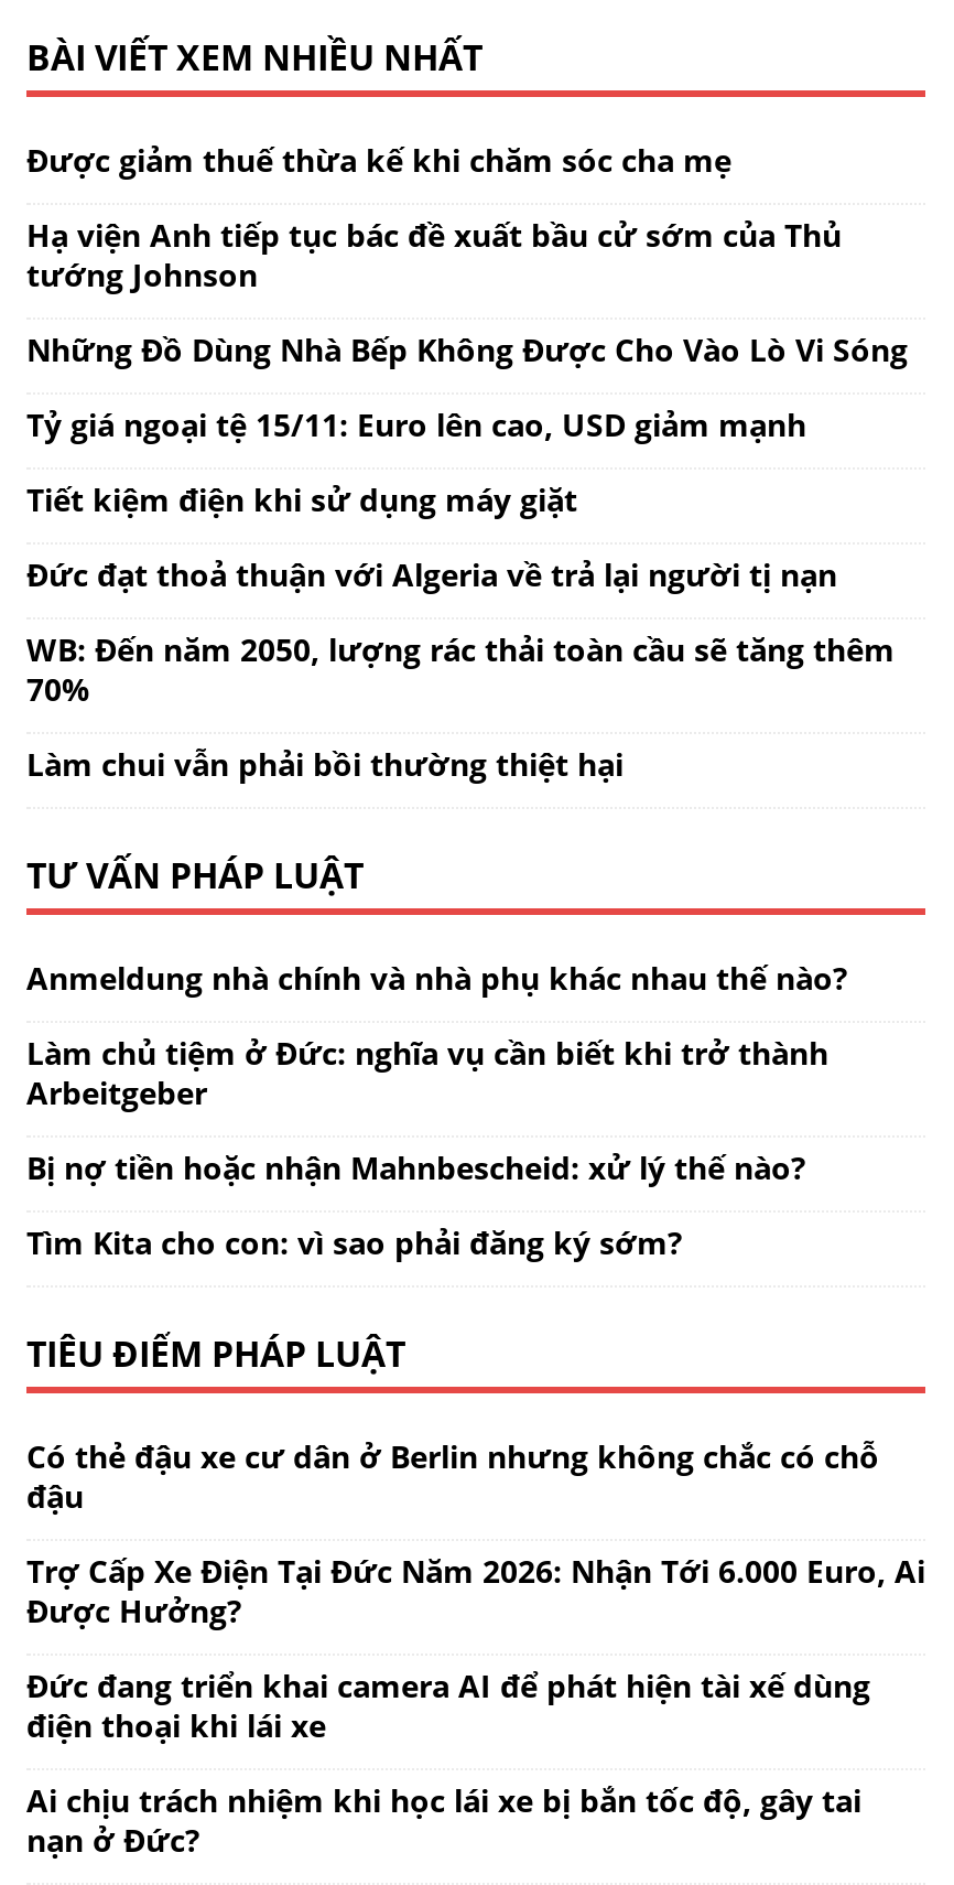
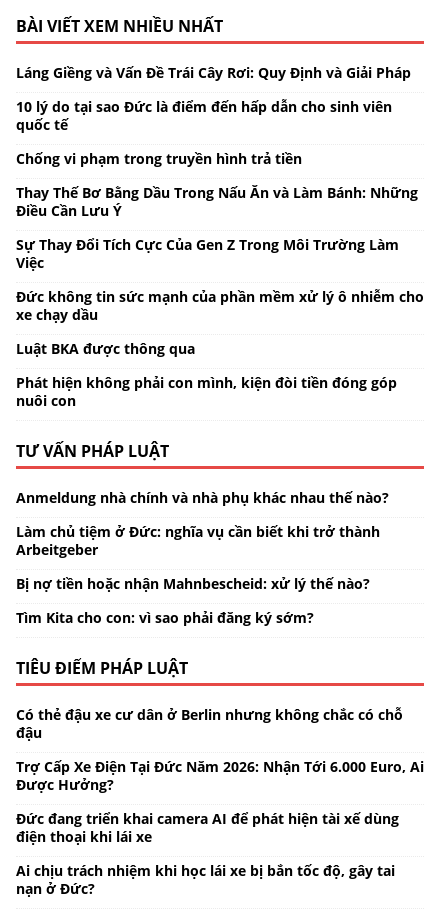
- Được giảm thuế thừa kế khi chăm sóc cha mẹ
+ Láng Giềng và Vấn Đề Trái Cây Rơi: Quy Định và Giải Pháp

- Hạ viện Anh tiếp tục bác đề xuất bầu cử sớm của Thủ
- tướng Johnson
+ 10 lý do tại sao Đức là điểm đến hấp dẫn cho sinh viên
+ quốc tế

- Những Đồ Dùng Nhà Bếp Không Được Cho Vào Lò Vi Sóng
+ Chống vi phạm trong truyền hình trả tiền

- Tỷ giá ngoại tệ 15/11: Euro lên cao, USD giảm mạnh
+ Thay Thế Bơ Bằng Dầu Trong Nấu Ăn và Làm Bánh: Những
+ Điều Cần Lưu Ý

- Tiết kiệm điện khi sử dụng máy giặt
+ Sự Thay Đổi Tích Cực Của Gen Z Trong Môi Trường Làm
+ Việc

- Đức đạt thoả thuận với Algeria về trả lại người tị nạn
+ Đức không tin sức mạnh của phần mềm xử lý ô nhiễm cho
+ xe chạy dầu

- WB: Đến năm 2050, lượng rác thải toàn cầu sẽ tăng thêm
- 70%
+ Luật BKA được thông qua

- Làm chui vẫn phải bồi thường thiệt hại
+ Phát hiện không phải con mình, kiện đòi tiền đóng góp
+ nuôi con
